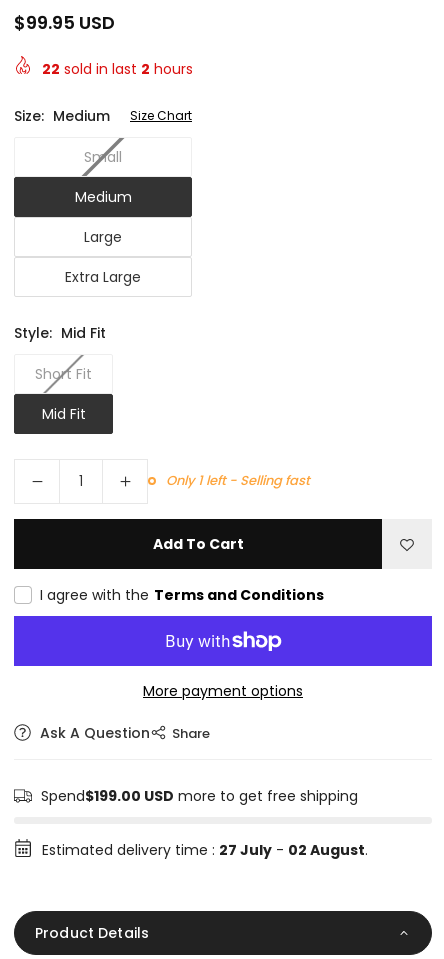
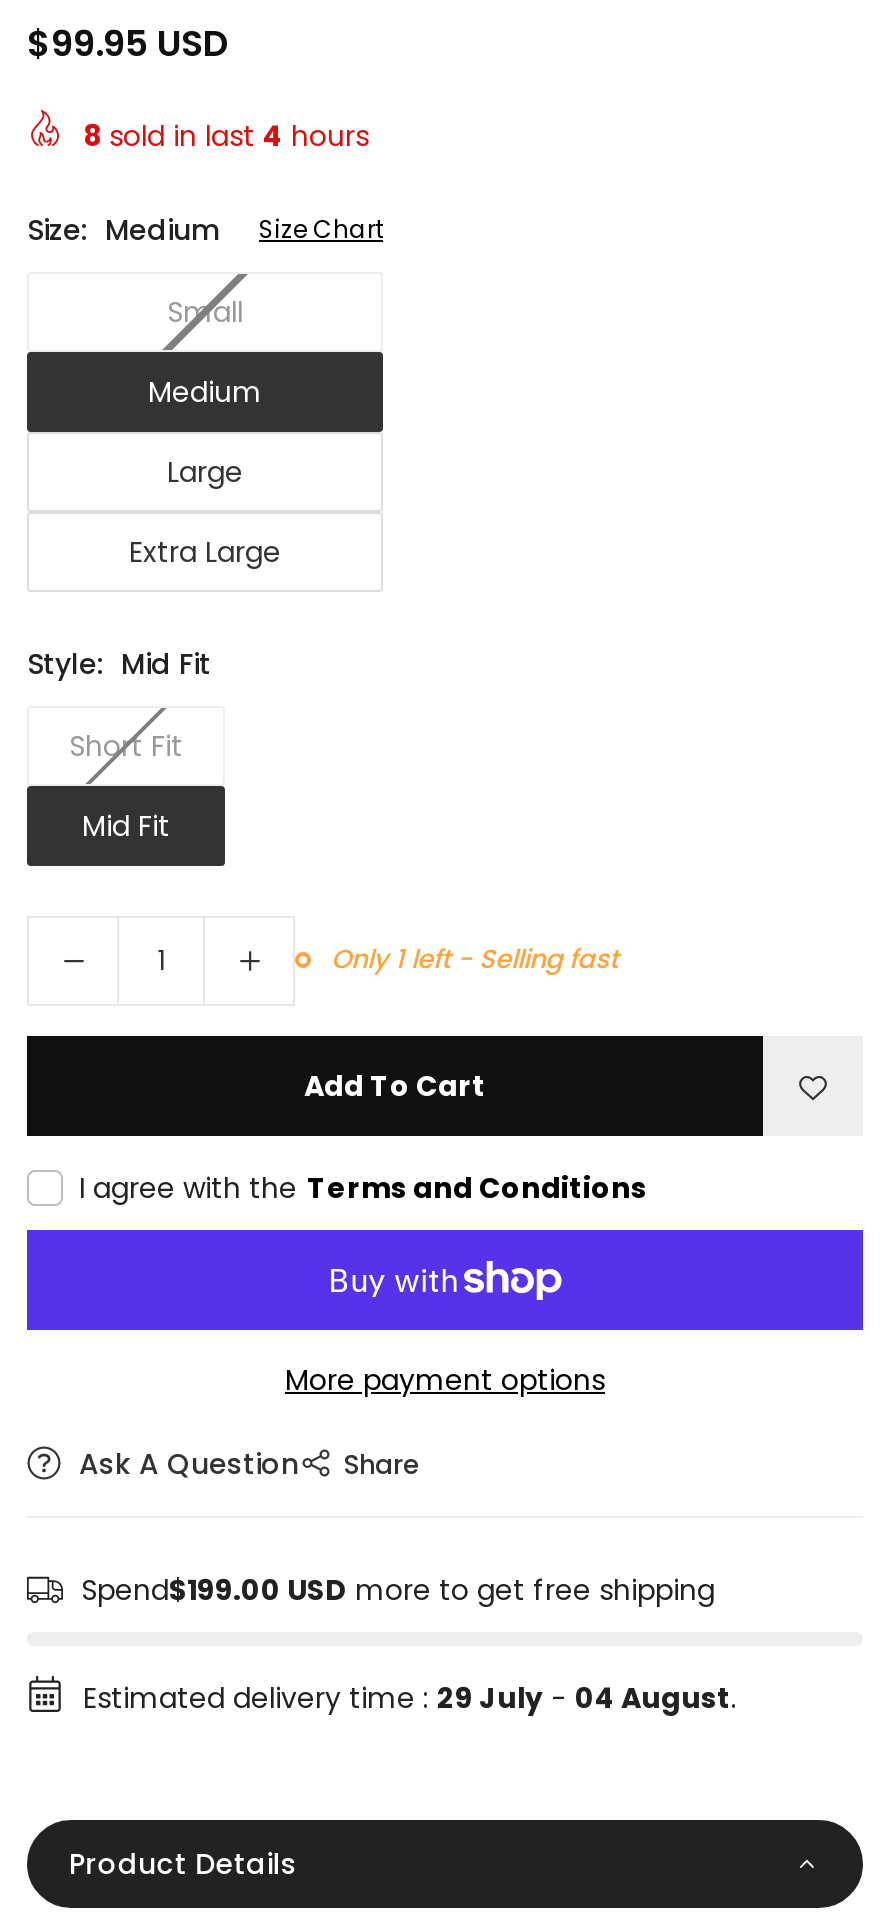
- 22 sold in last 2 hours
+ 8 sold in last 4 hours

- Estimated delivery time : 27 July - 02 August.
+ Estimated delivery time : 29 July - 04 August.
